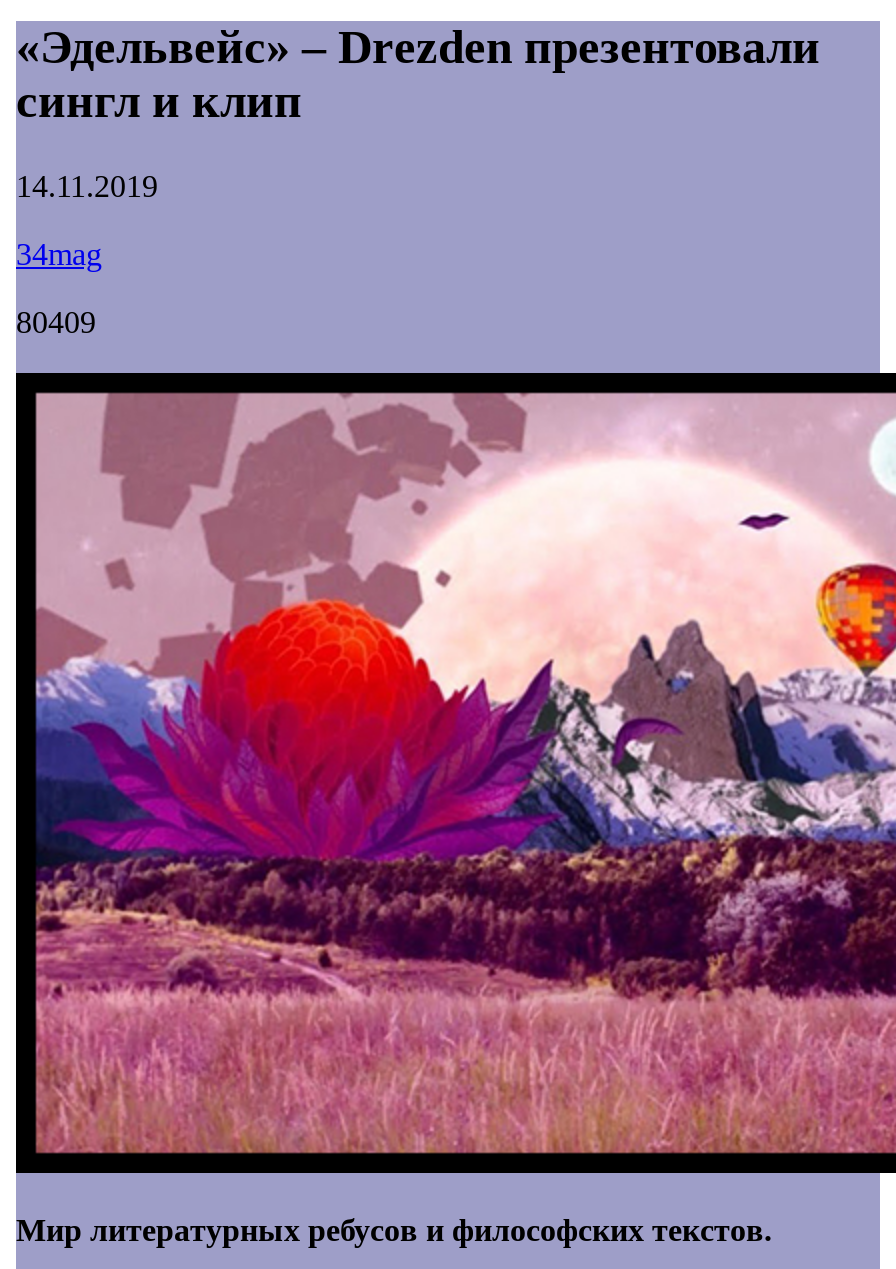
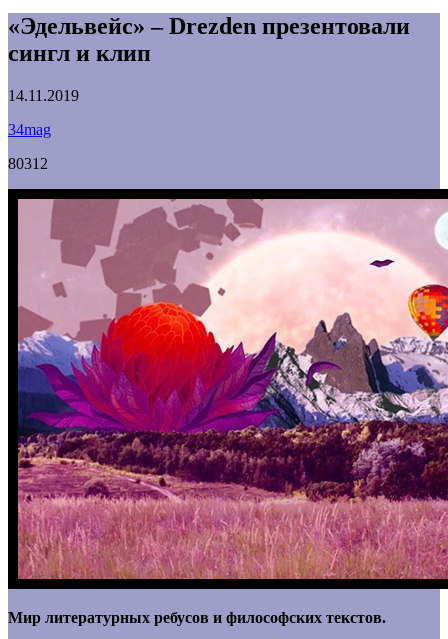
- 80409
+ 80312
